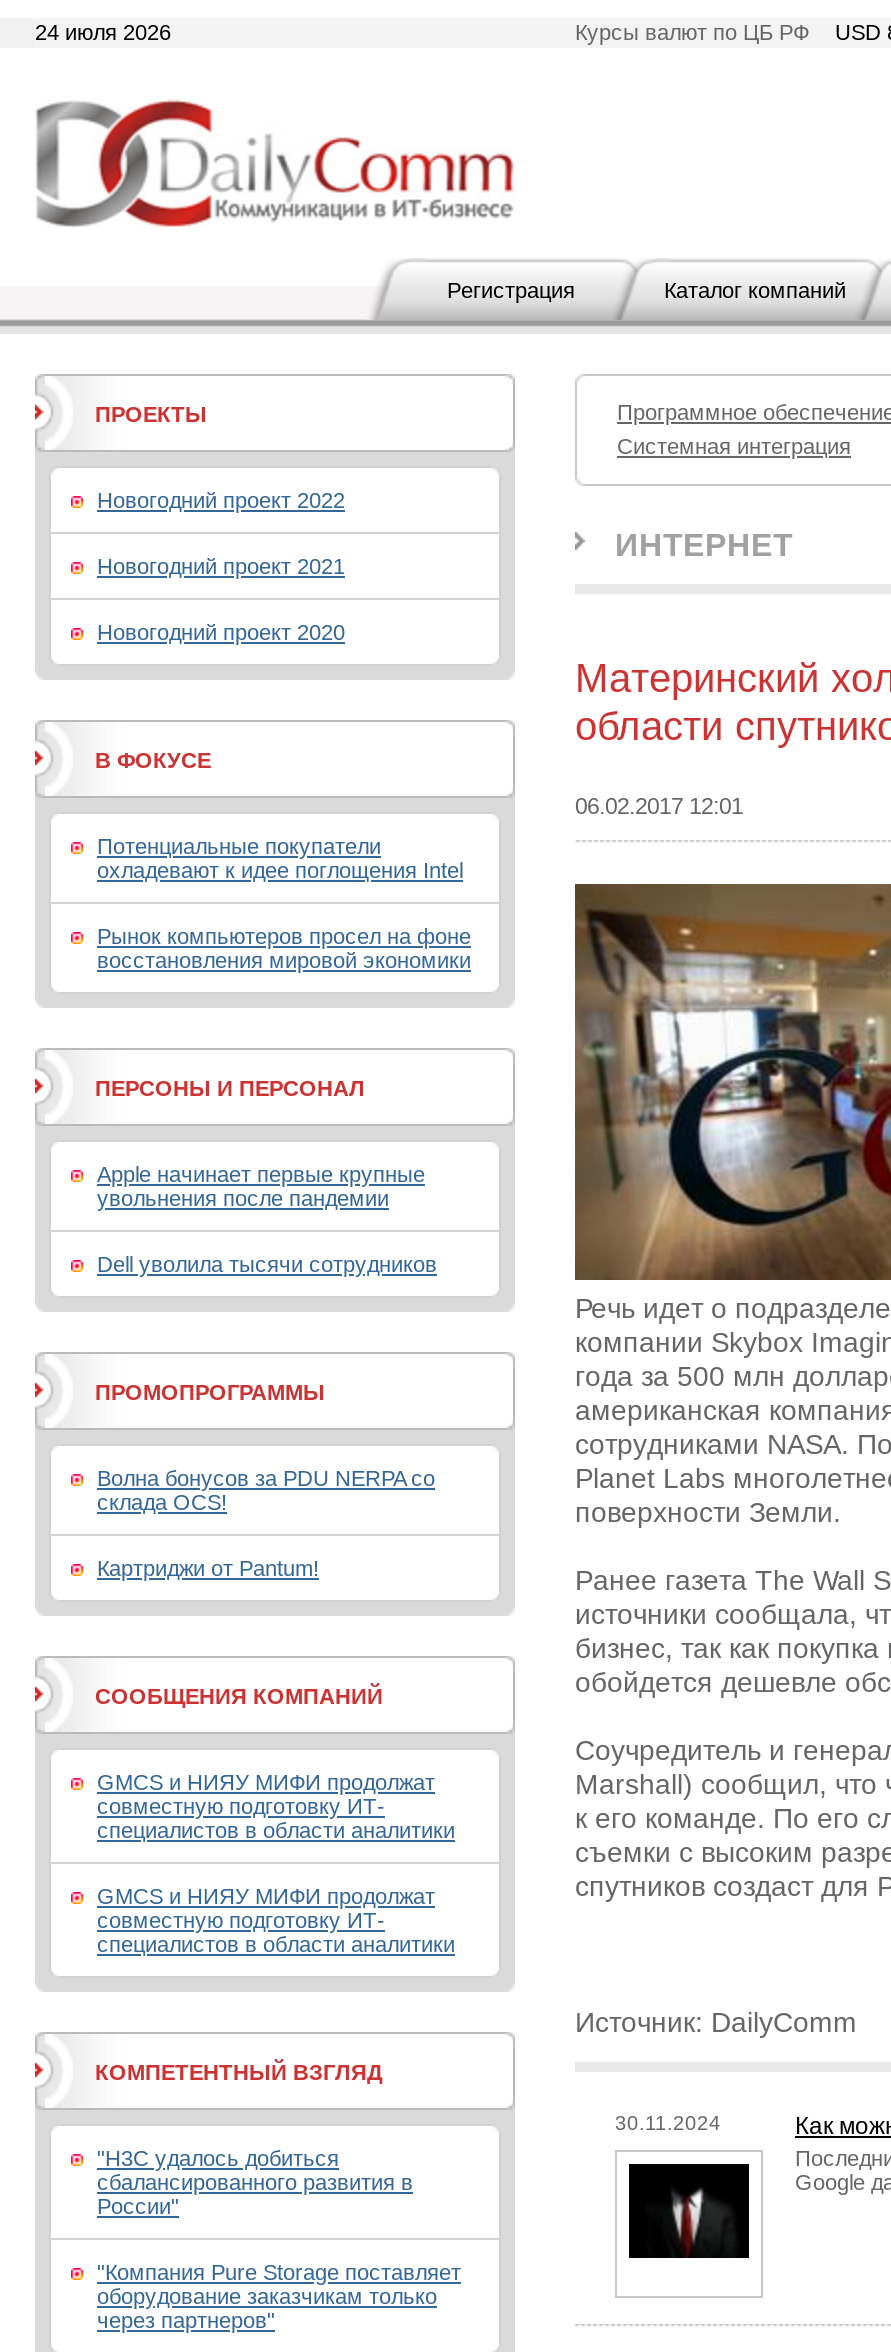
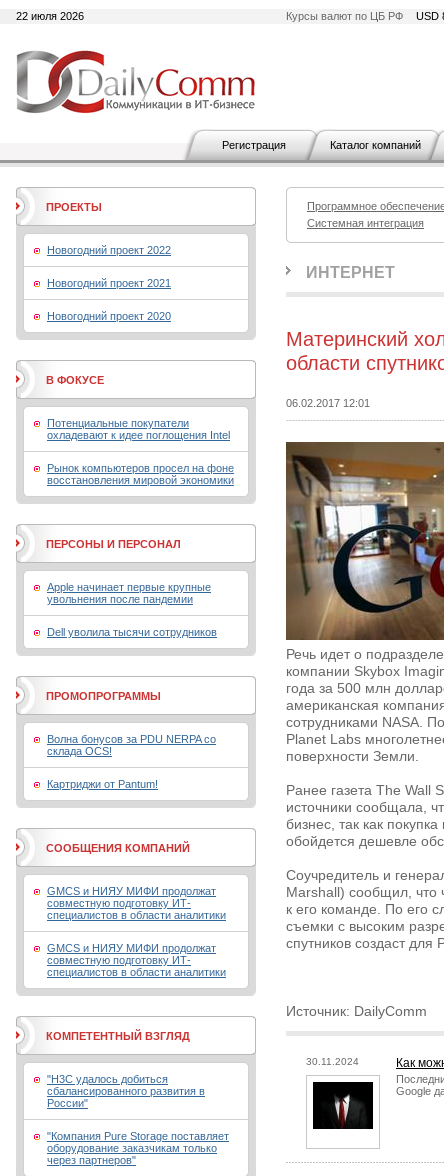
- 24 июля 2026
+ 22 июля 2026
